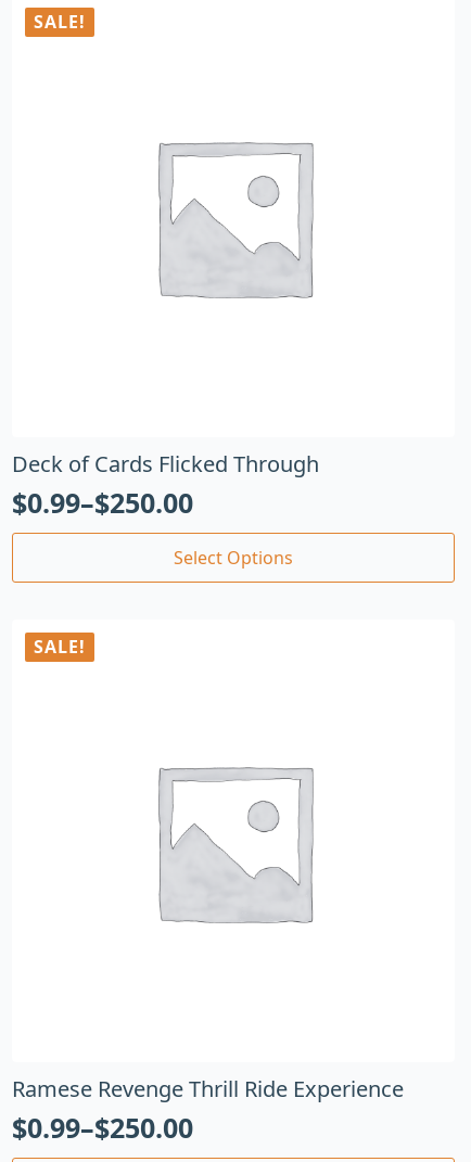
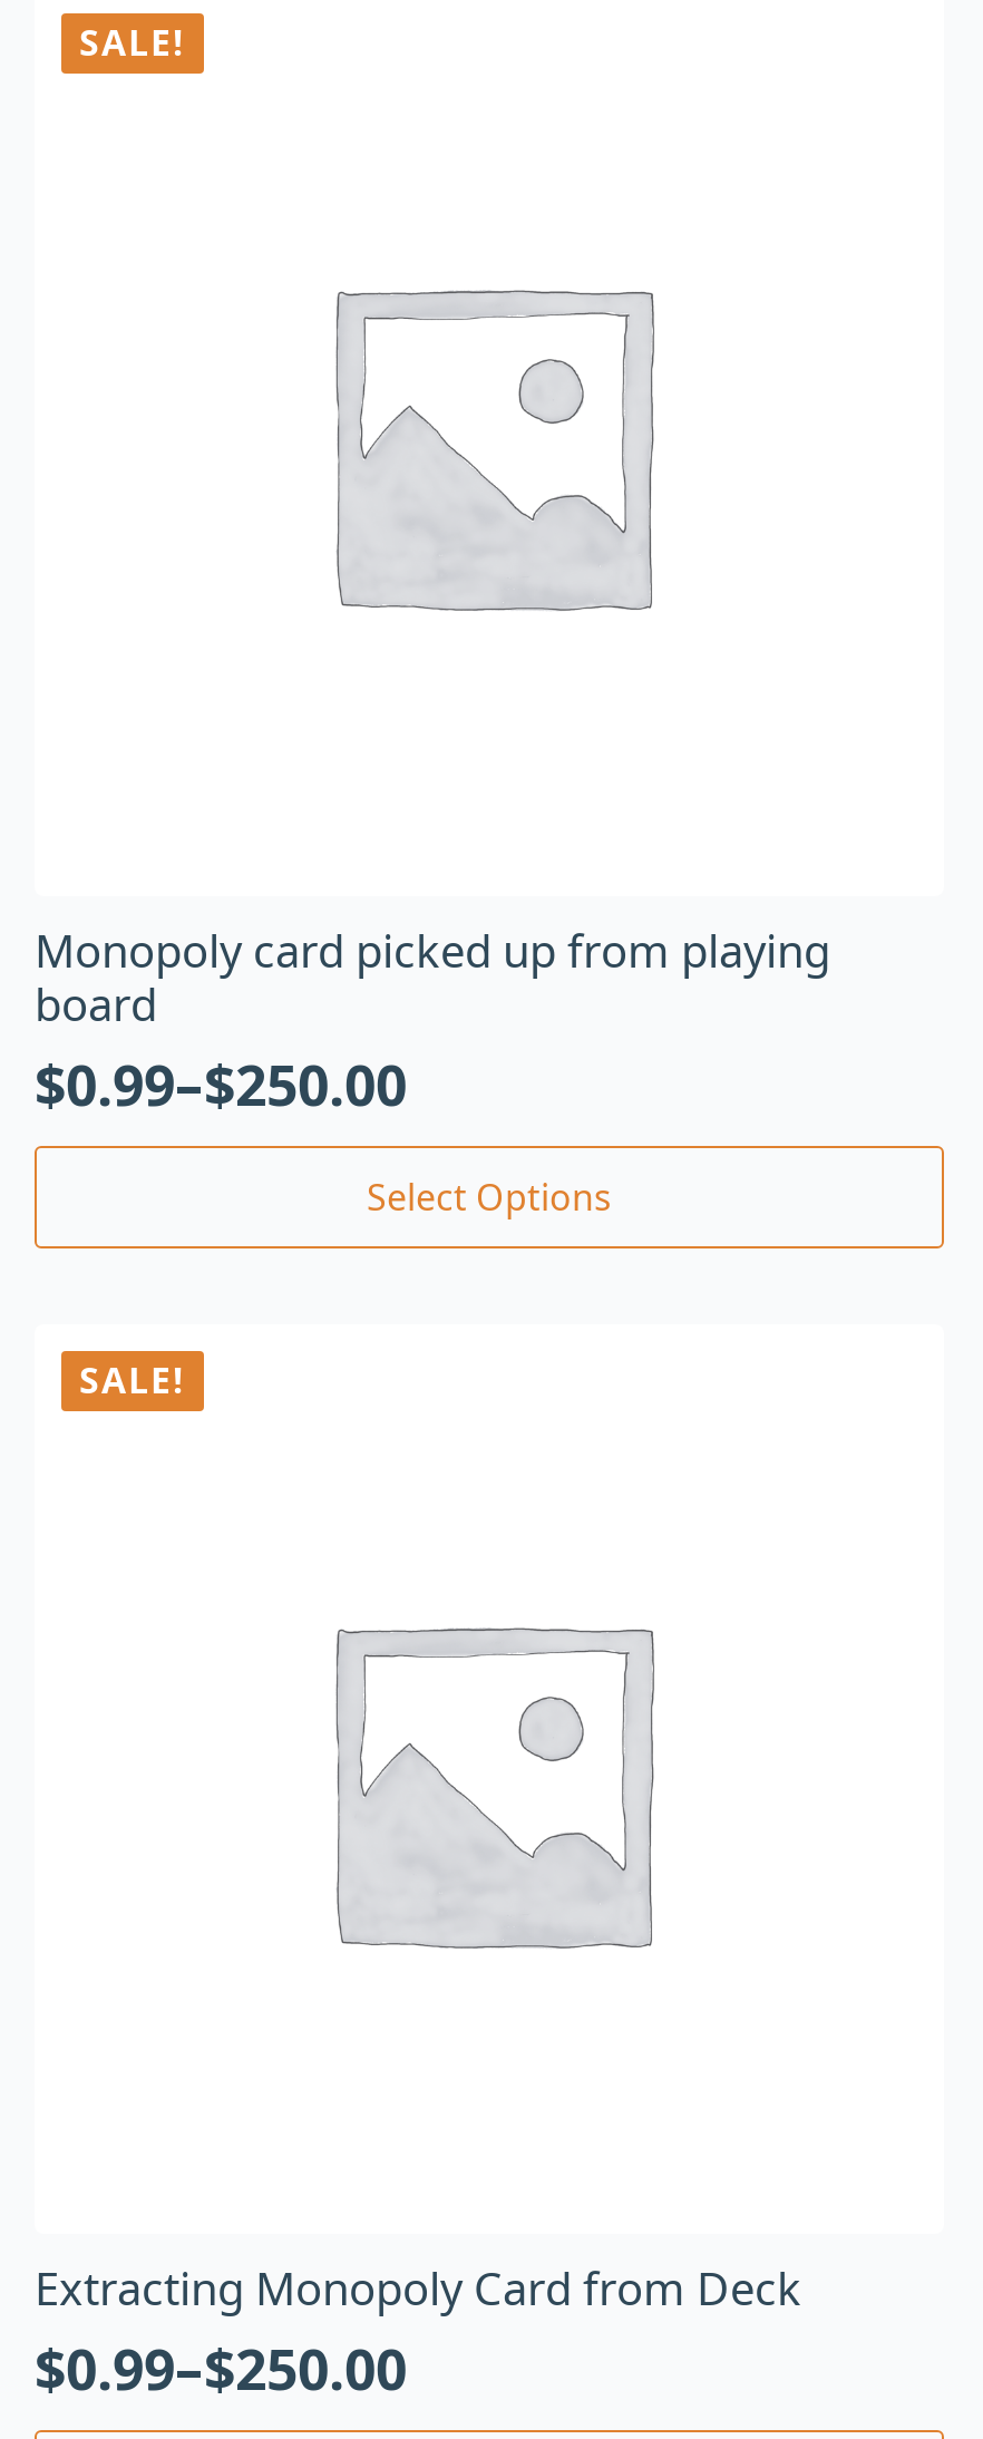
- Deck of Cards Flicked Through
+ Monopoly card picked up from playing
+ board

- Ramese Revenge Thrill Ride Experience
+ Extracting Monopoly Card from Deck
